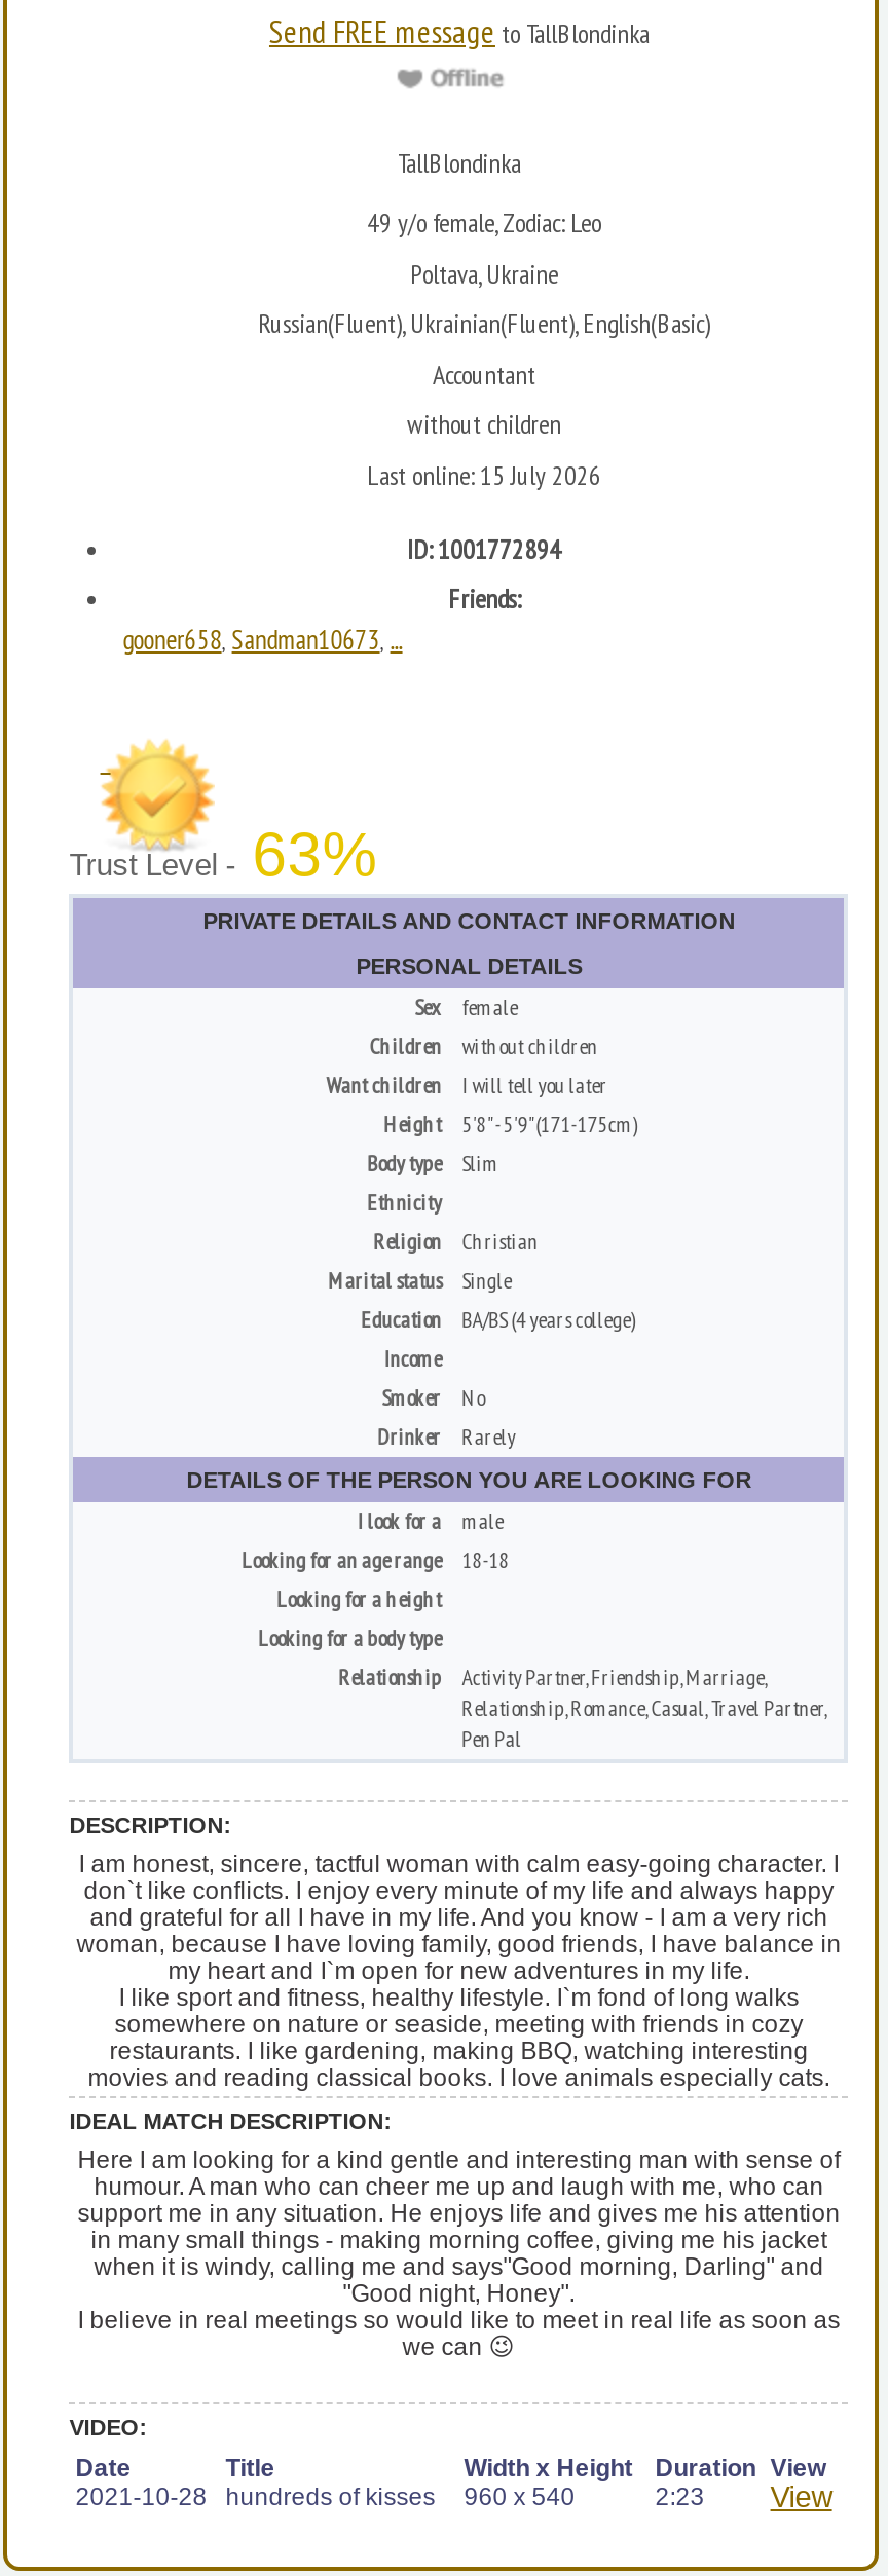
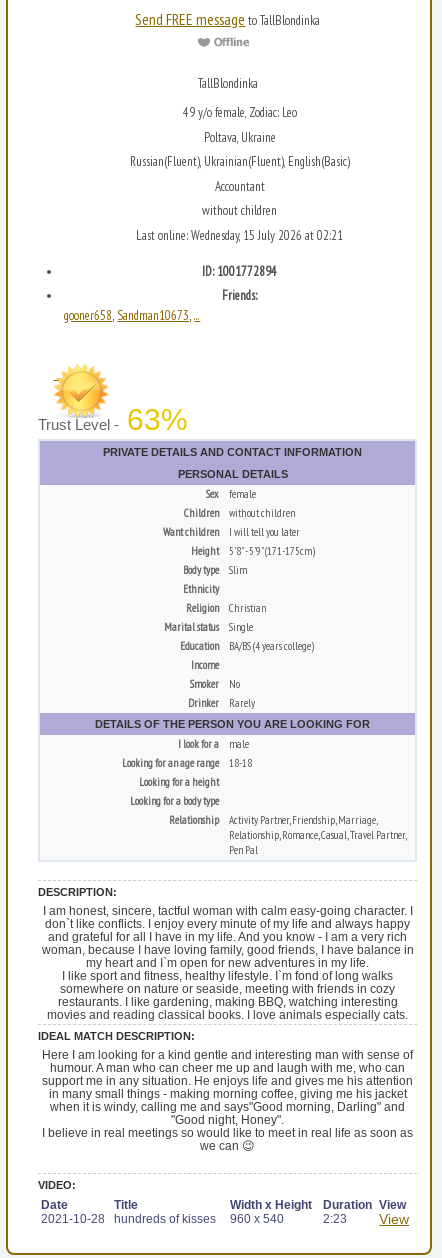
- Last online: 15 July 2026
+ Last online: Wednesday, 15 July 2026 at 02:21
